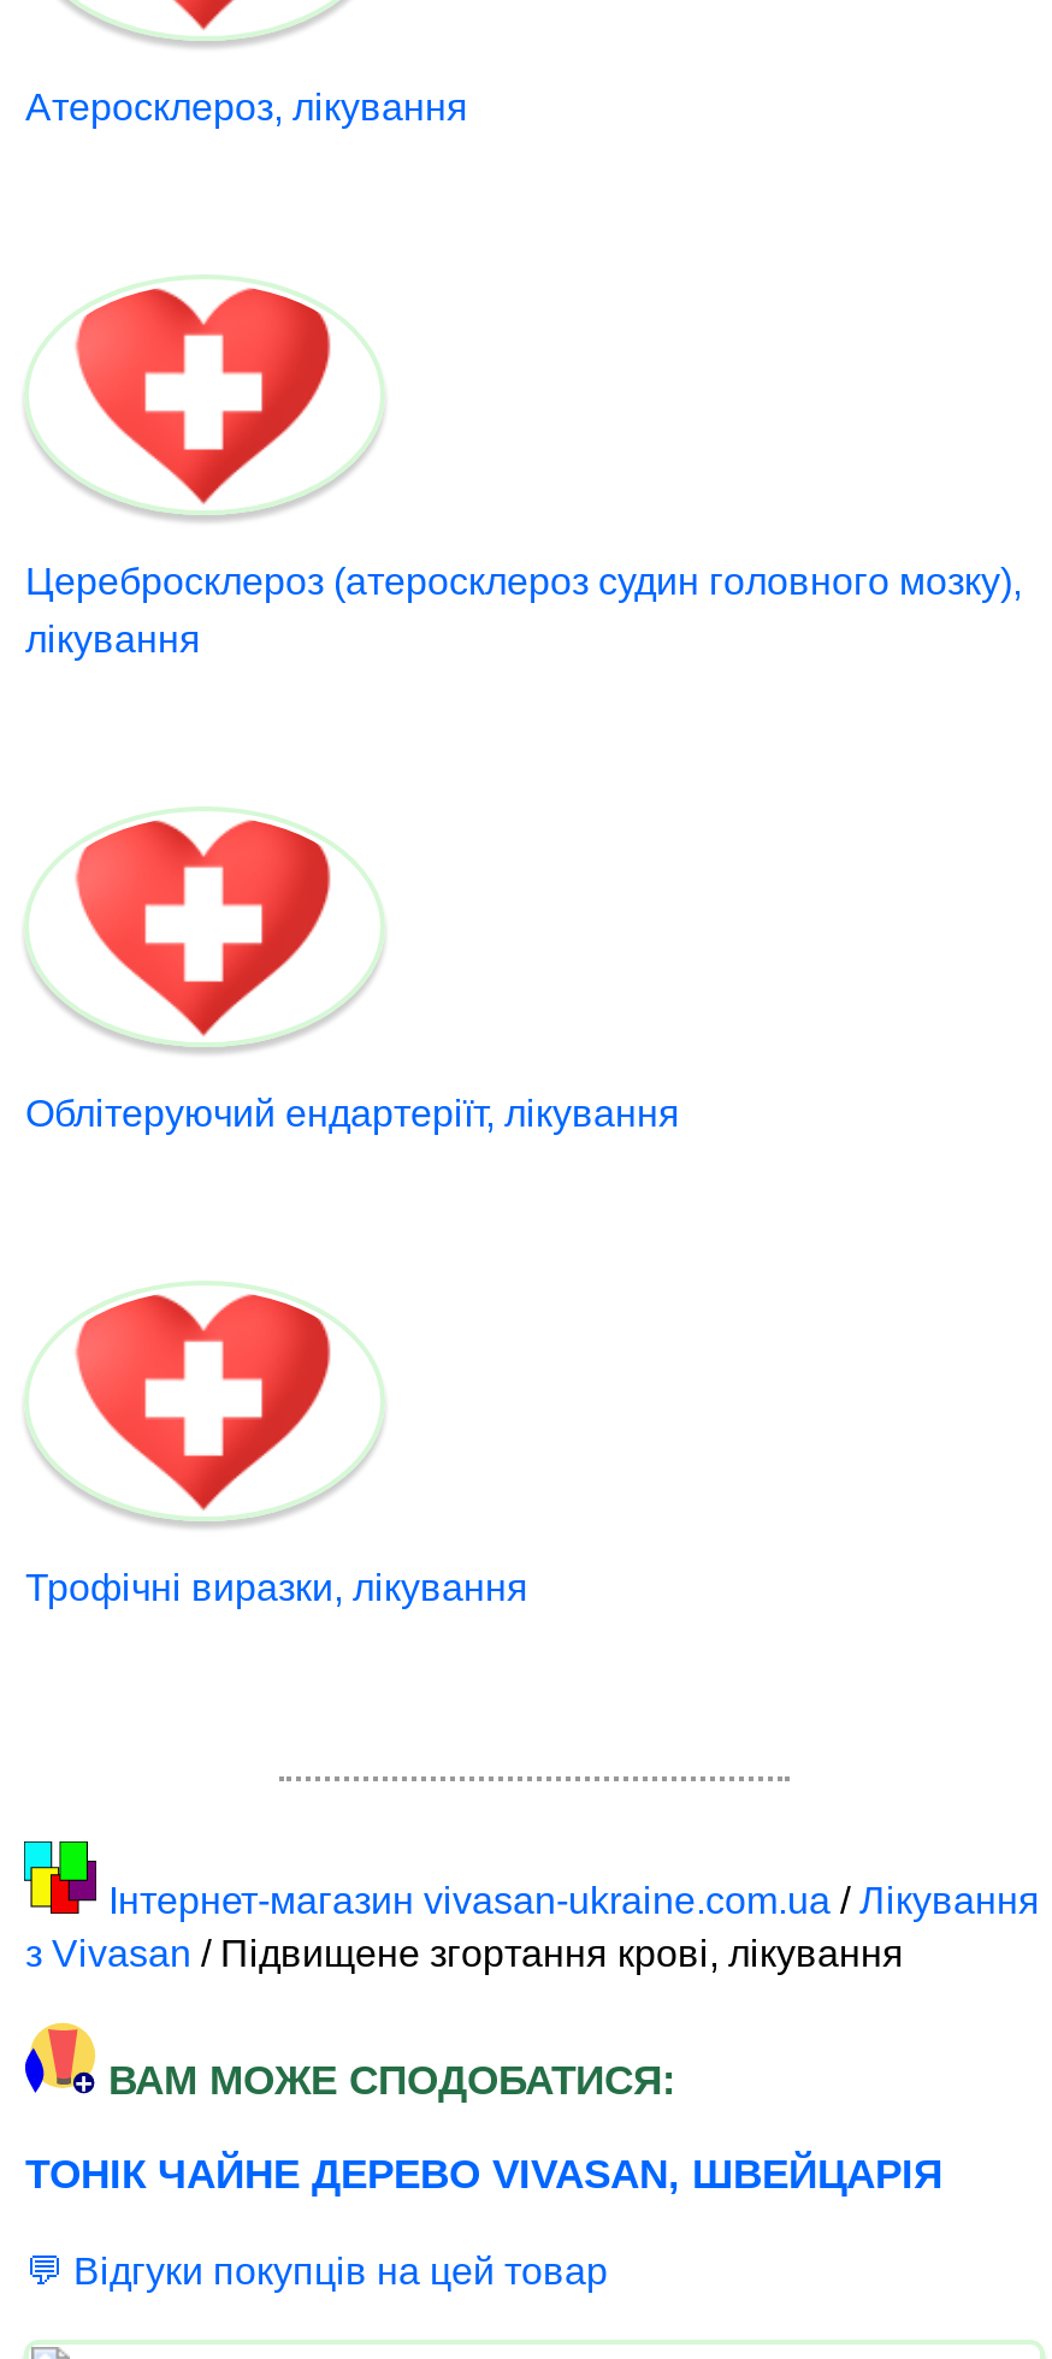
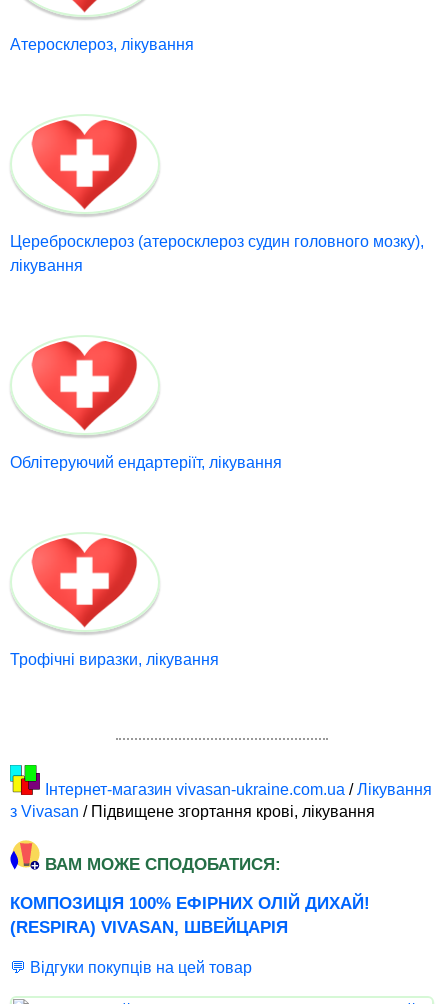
- ТОНІК ЧАЙНЕ ДЕРЕВО VIVASAN, ШВЕЙЦАРІЯ
+ КОМПОЗИЦІЯ 100% ЕФІРНИХ ОЛІЙ ДИХАЙ!
+ (RESPIRA) VIVASAN, ШВЕЙЦАРІЯ
